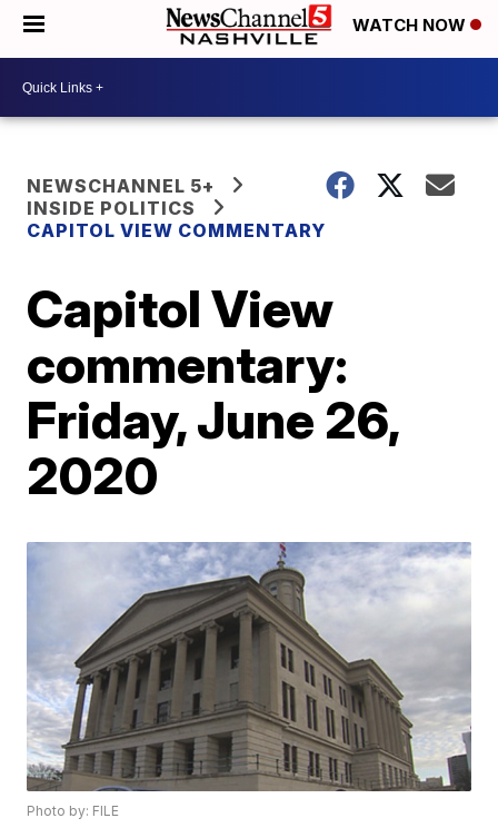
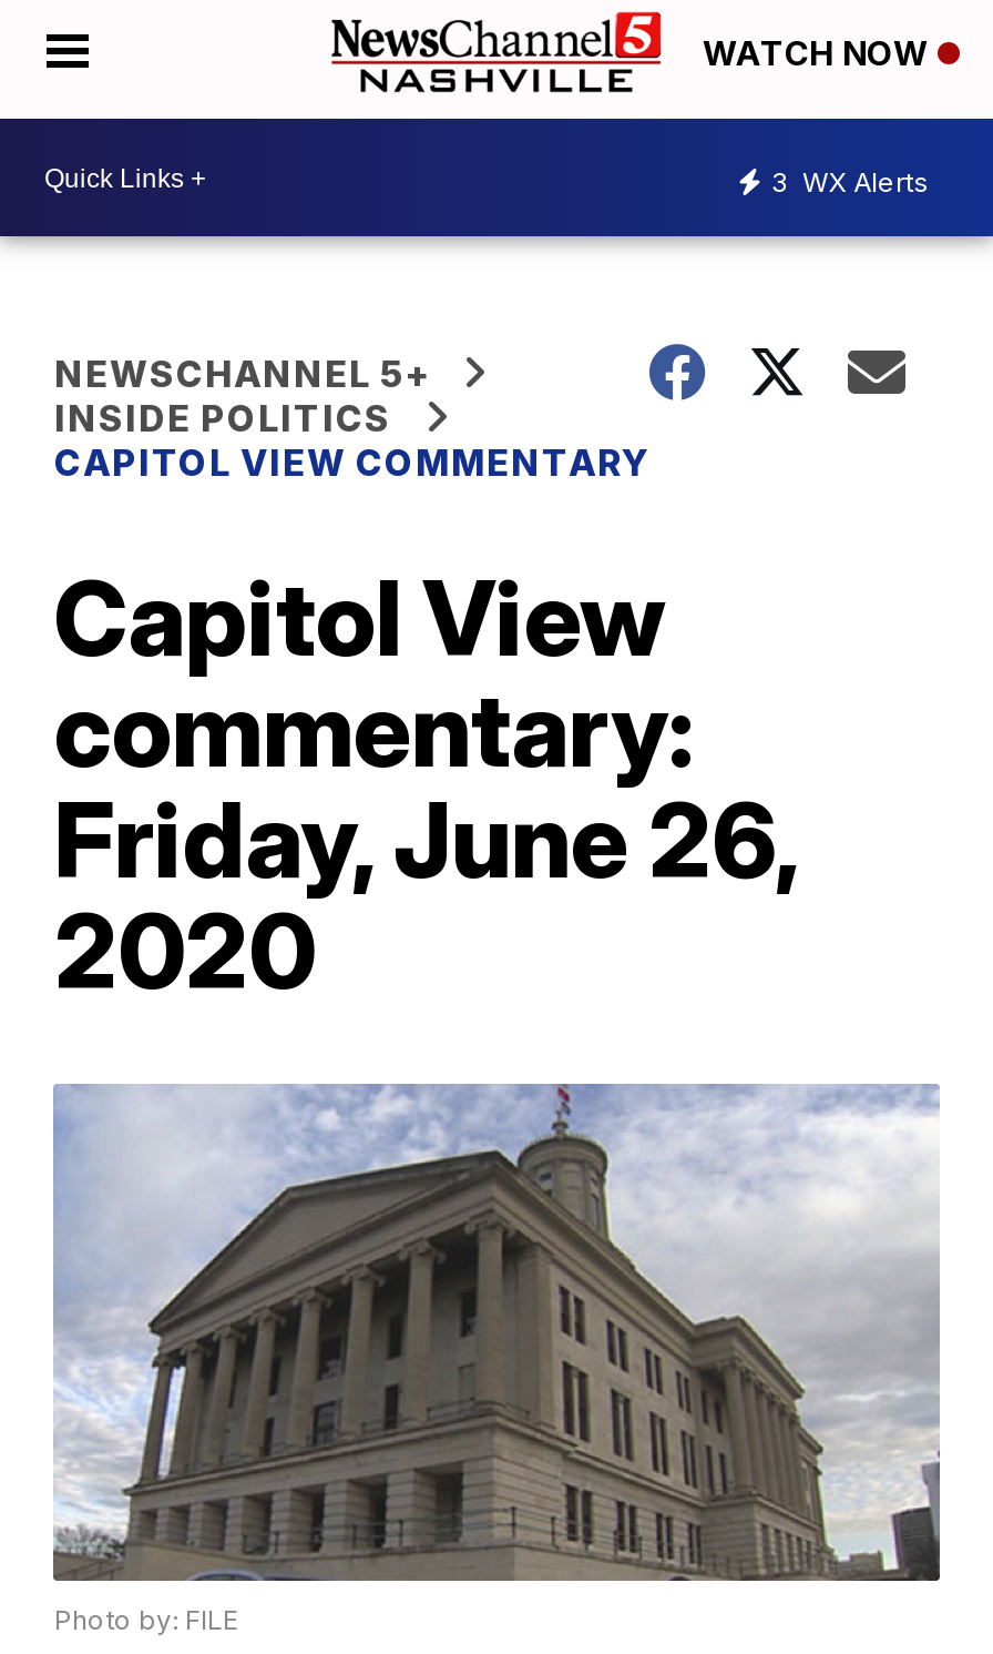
+ 3 WX Alerts
